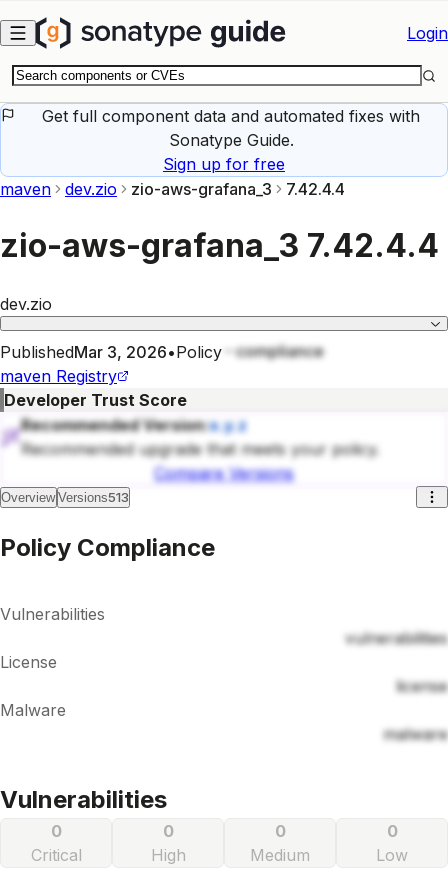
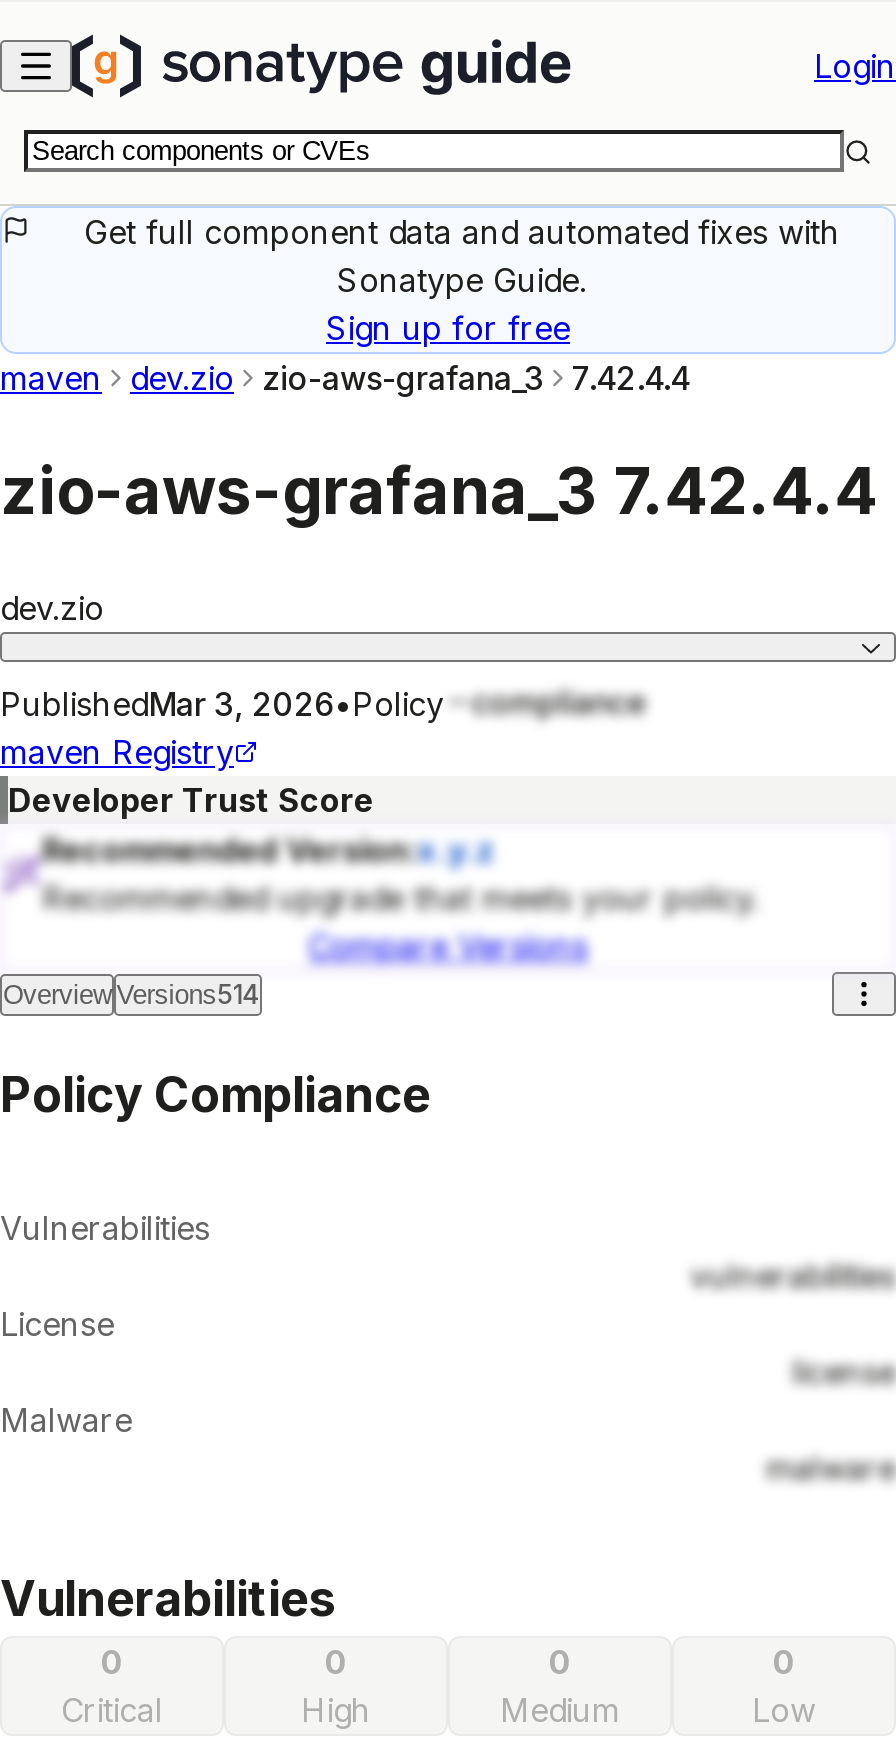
- Overview Versions513
+ Overview Versions514
